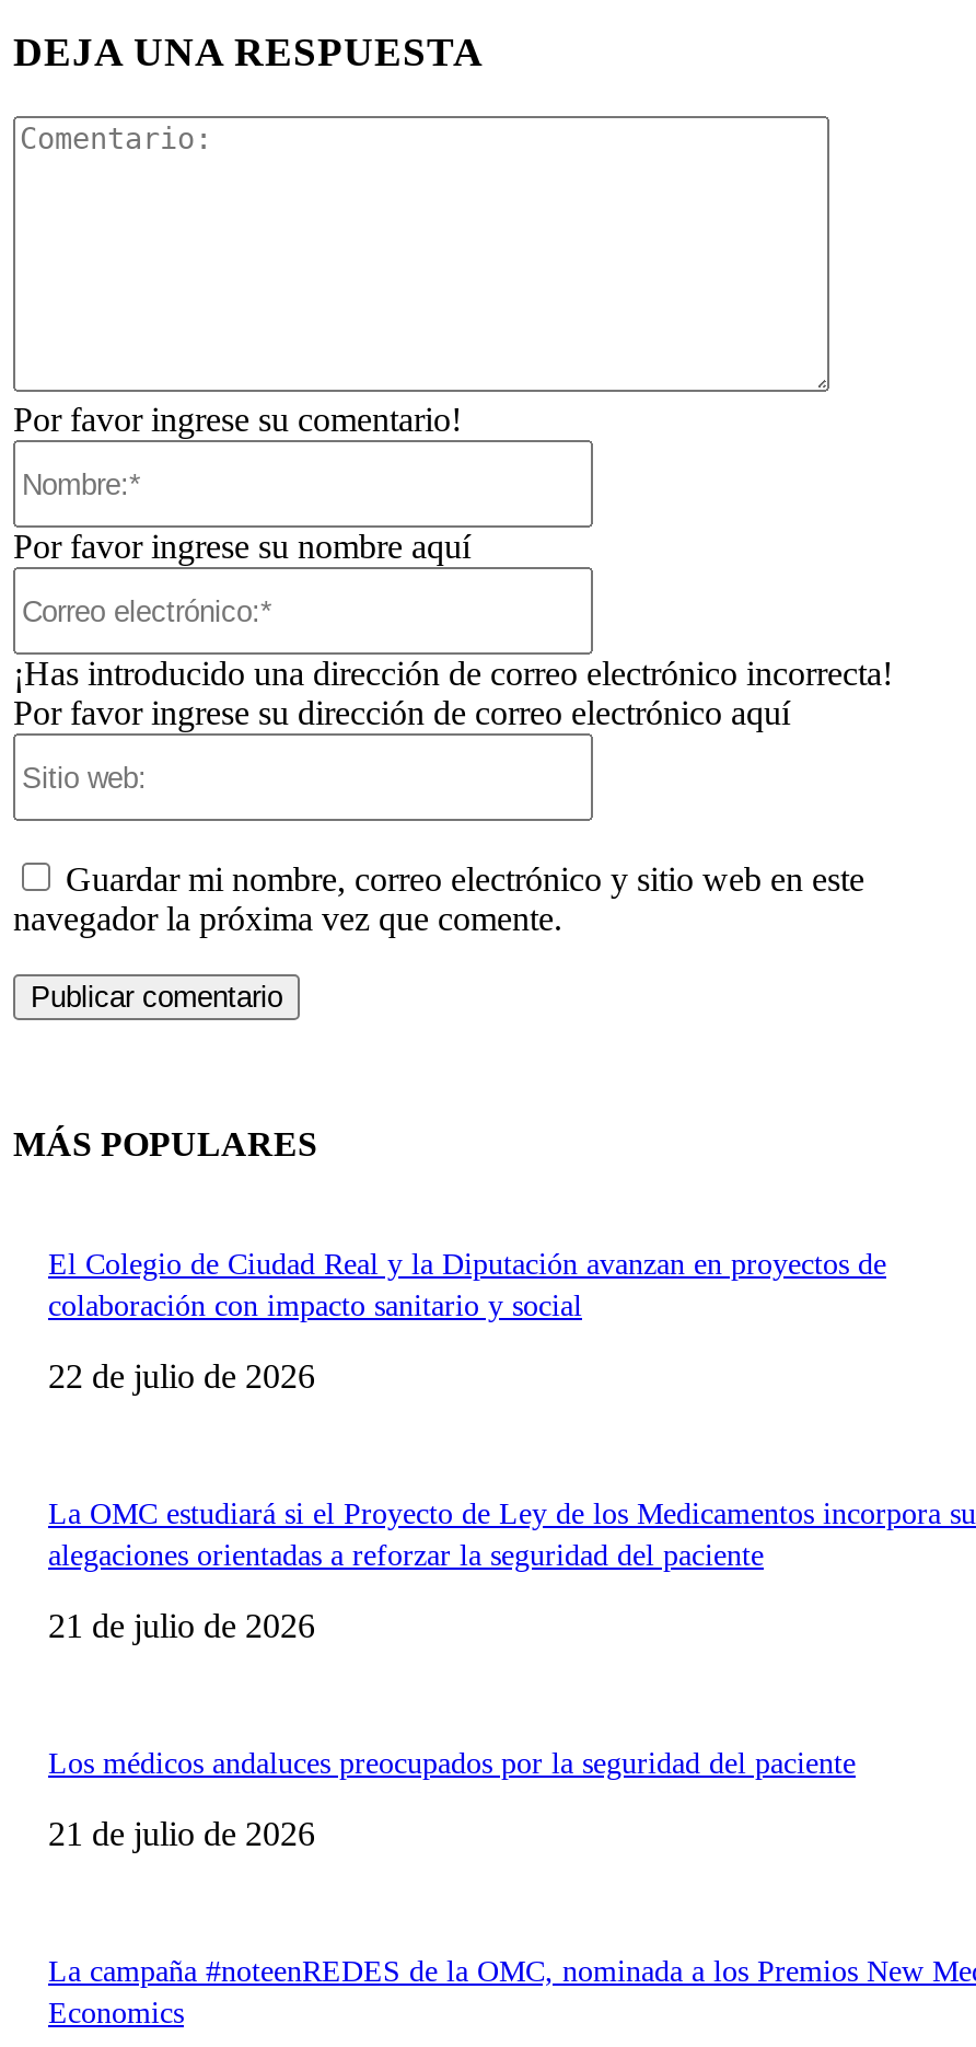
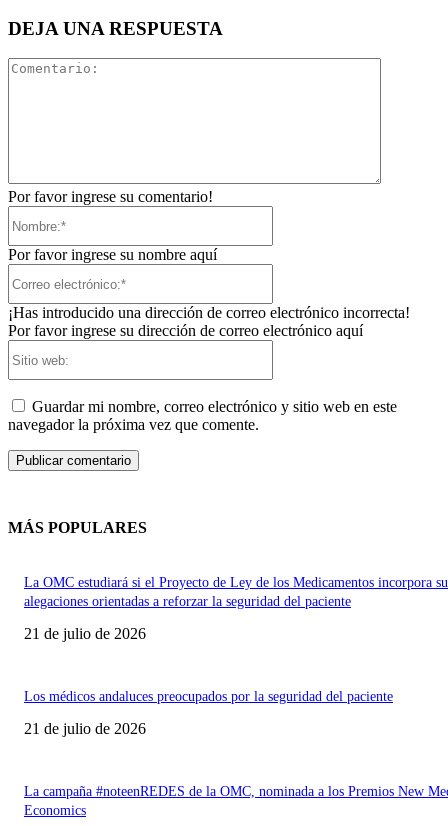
- El Colegio de Ciudad Real y la Diputación avanzan en proyectos de
- colaboración con impacto sanitario y social
- 22 de julio de 2026
